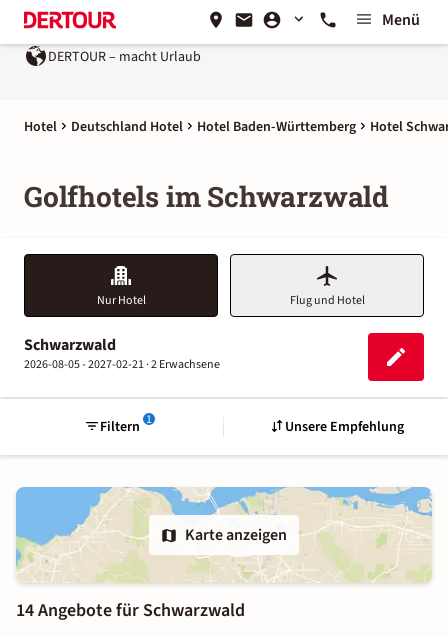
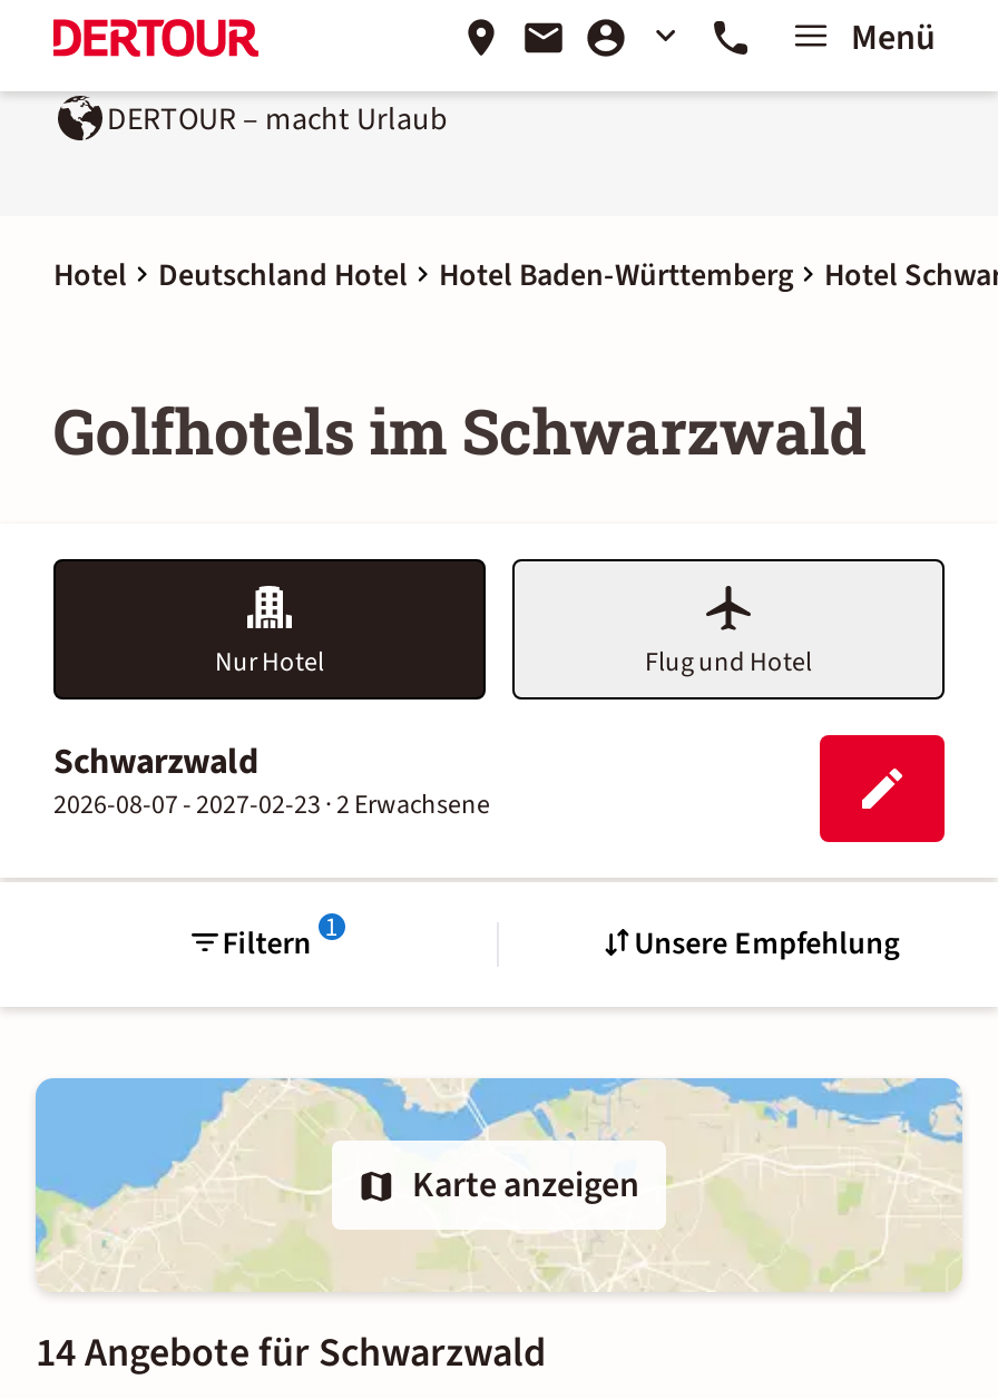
- 2026-08-05 - 2027-02-21 · 2 Erwachsene
+ 2026-08-07 - 2027-02-23 · 2 Erwachsene
